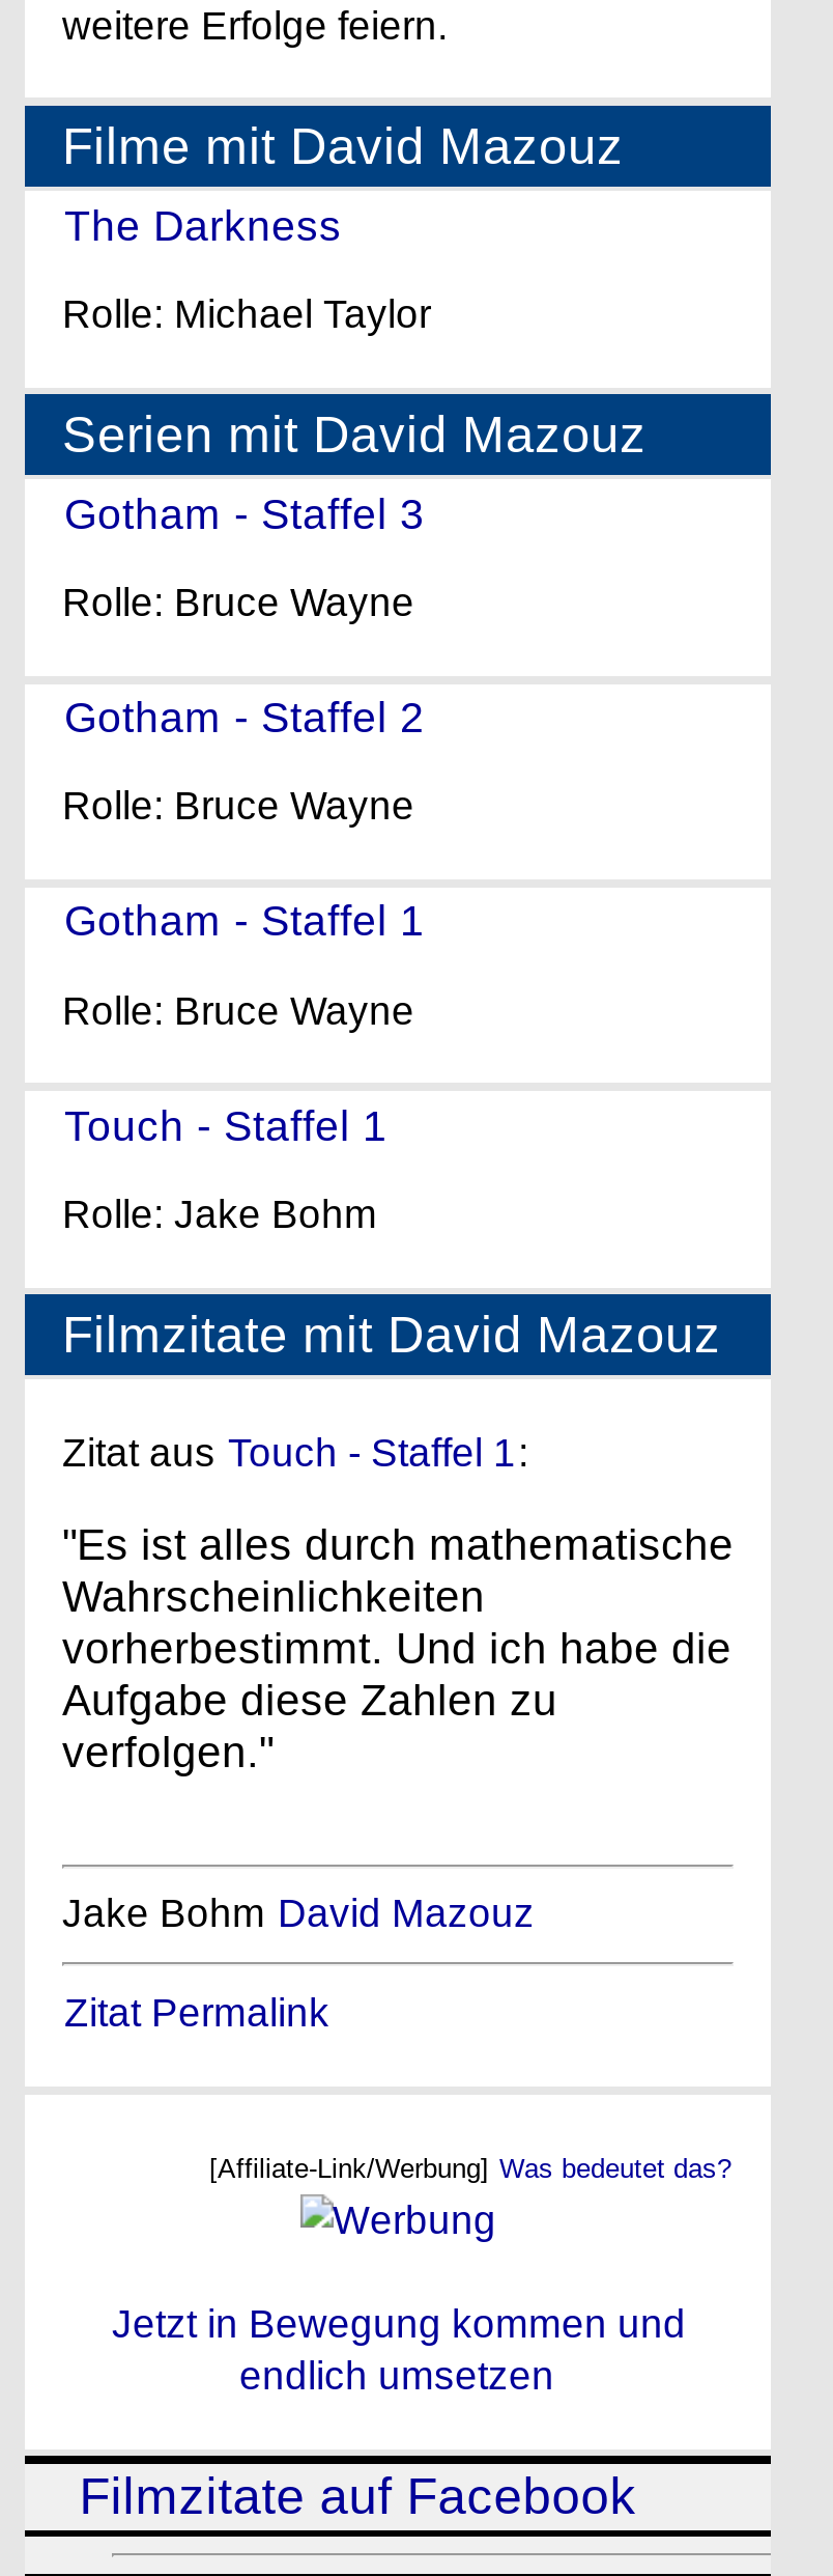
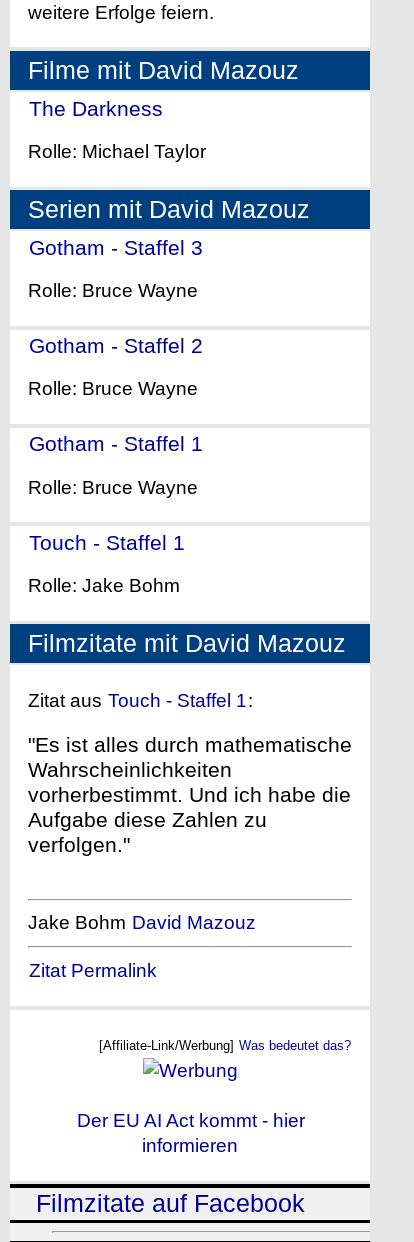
- Jetzt in Bewegung kommen und
- endlich umsetzen
+ Der EU AI Act kommt - hier
+ informieren
